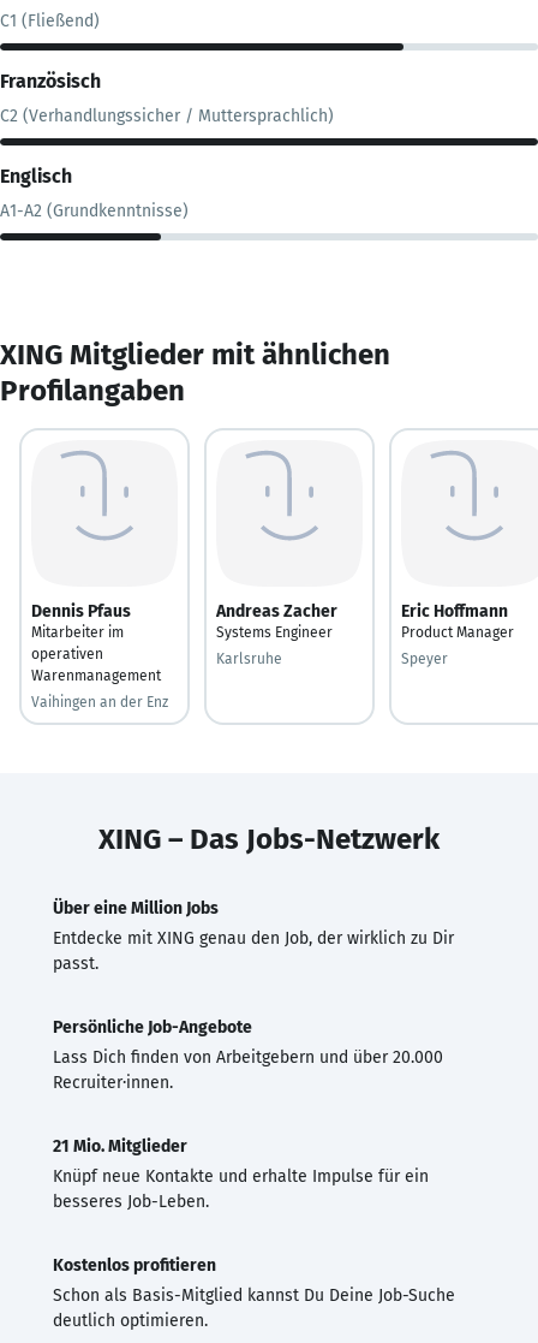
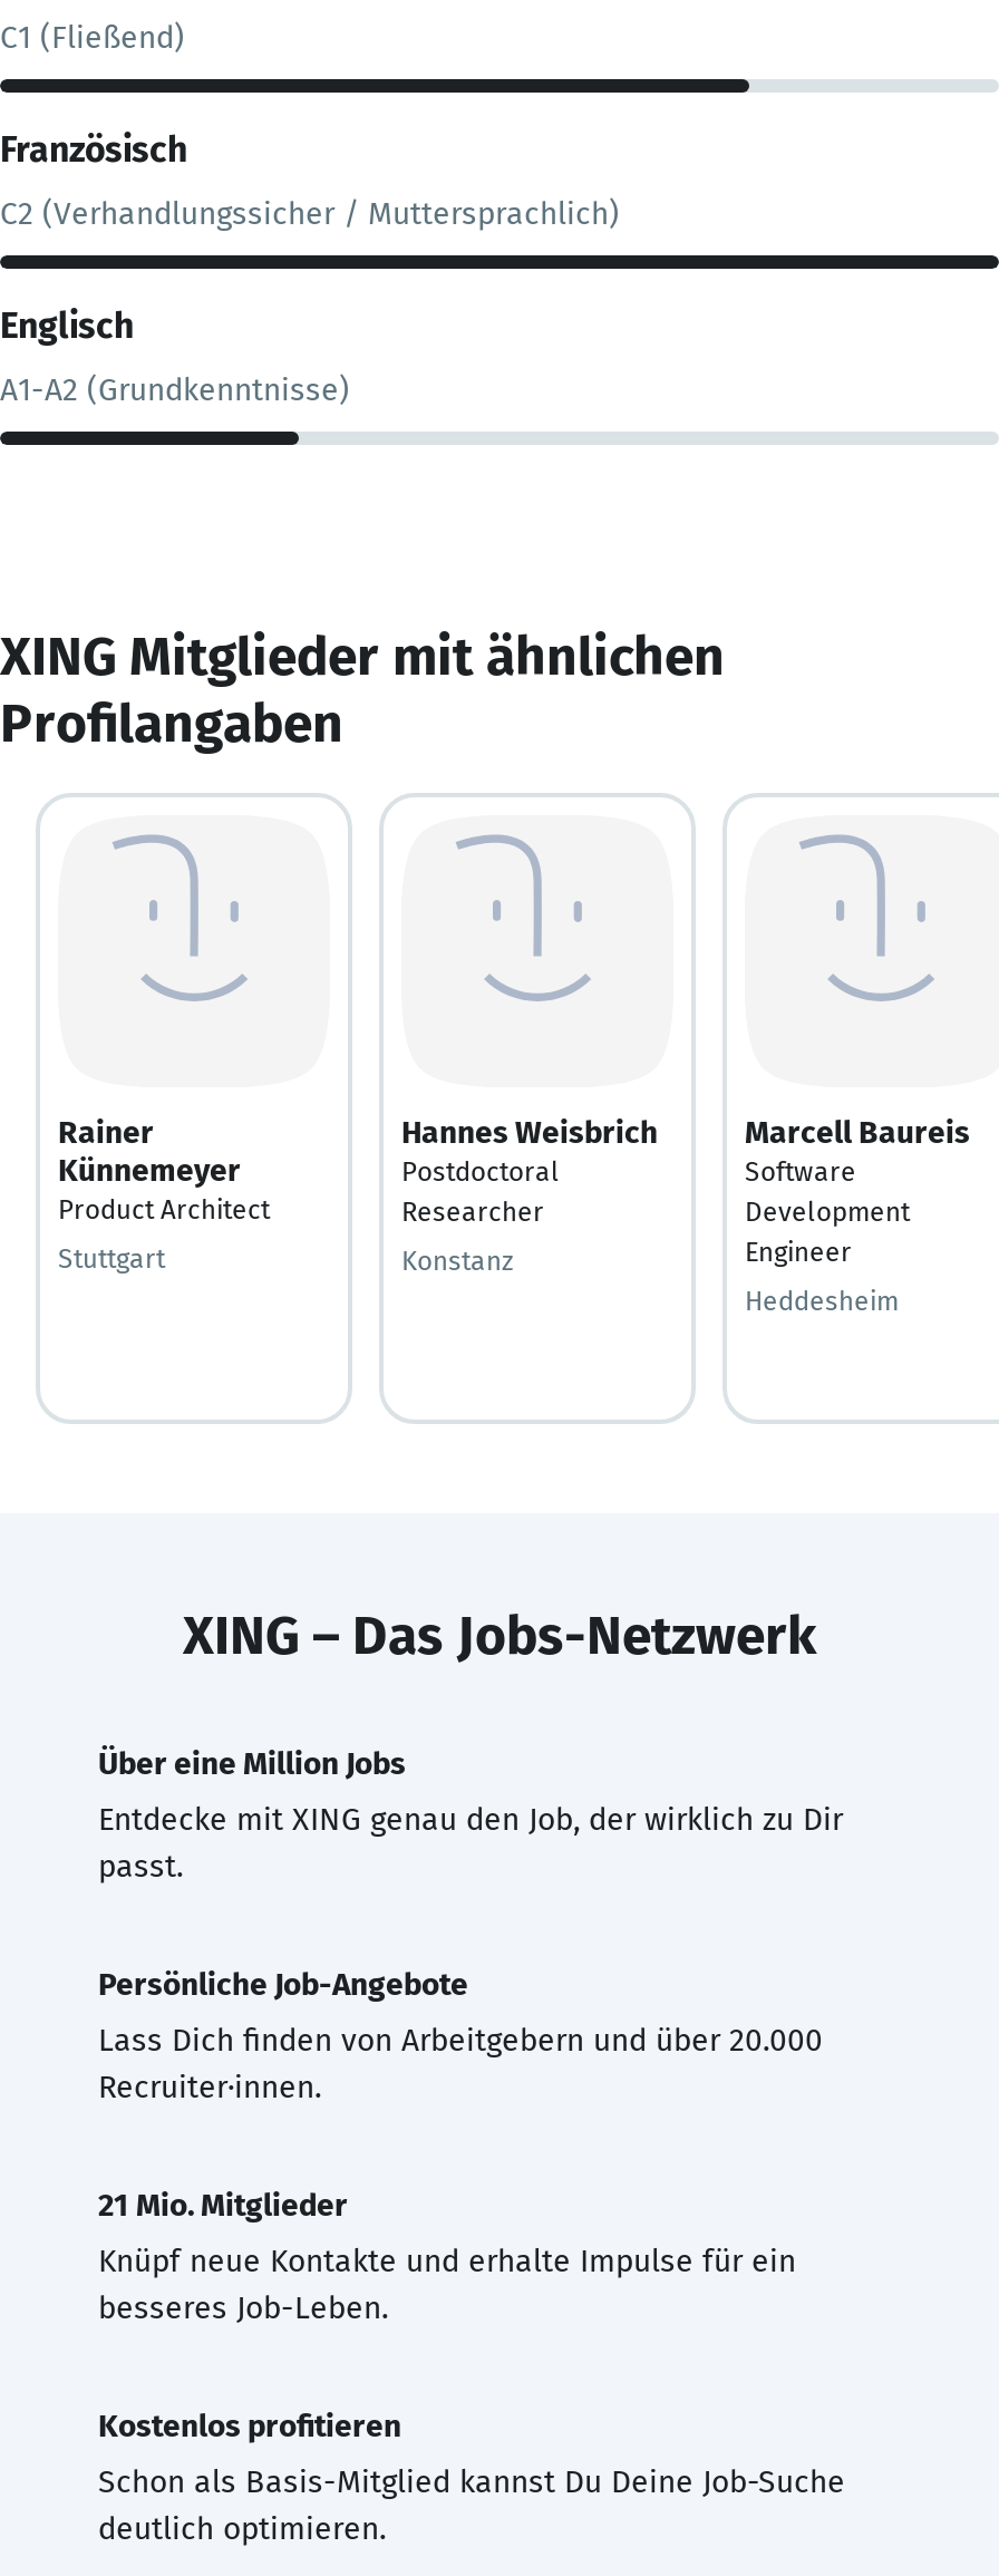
- Dennis Pfaus
- Mitarbeiter im
- operativen
- Warenmanagement
+ Rainer
+ Künnemeyer
+ Product Architect

- Andreas Zacher
- Systems Engineer
+ Hannes Weisbrich
+ Postdoctoral
+ Researcher

- Eric Hoffmann
- Product Manager
+ Marcell Baureis
+ Software
+ Development
+ Engineer

- Karlsruhe
+ Konstanz

- Speyer
+ Heddesheim

- Vaihingen an der Enz
+ Stuttgart
